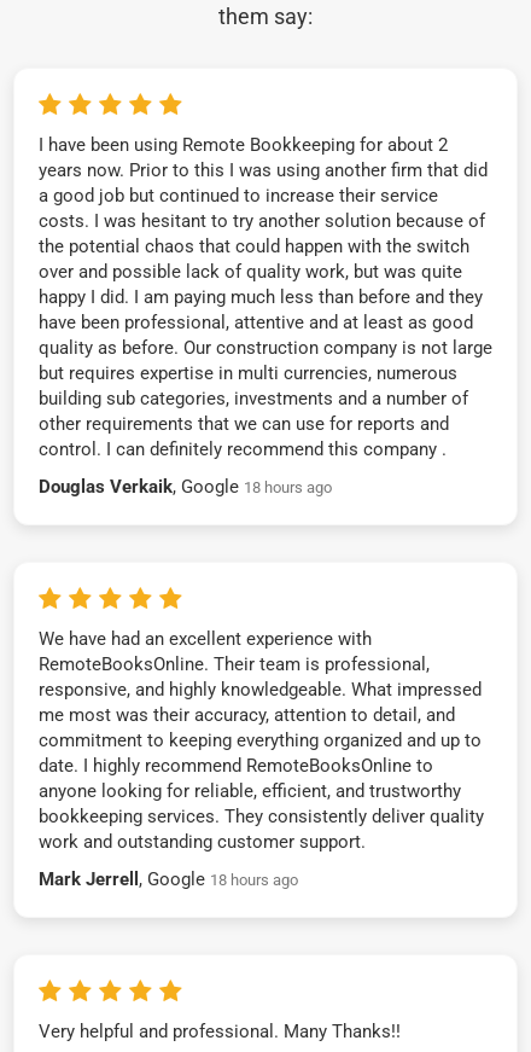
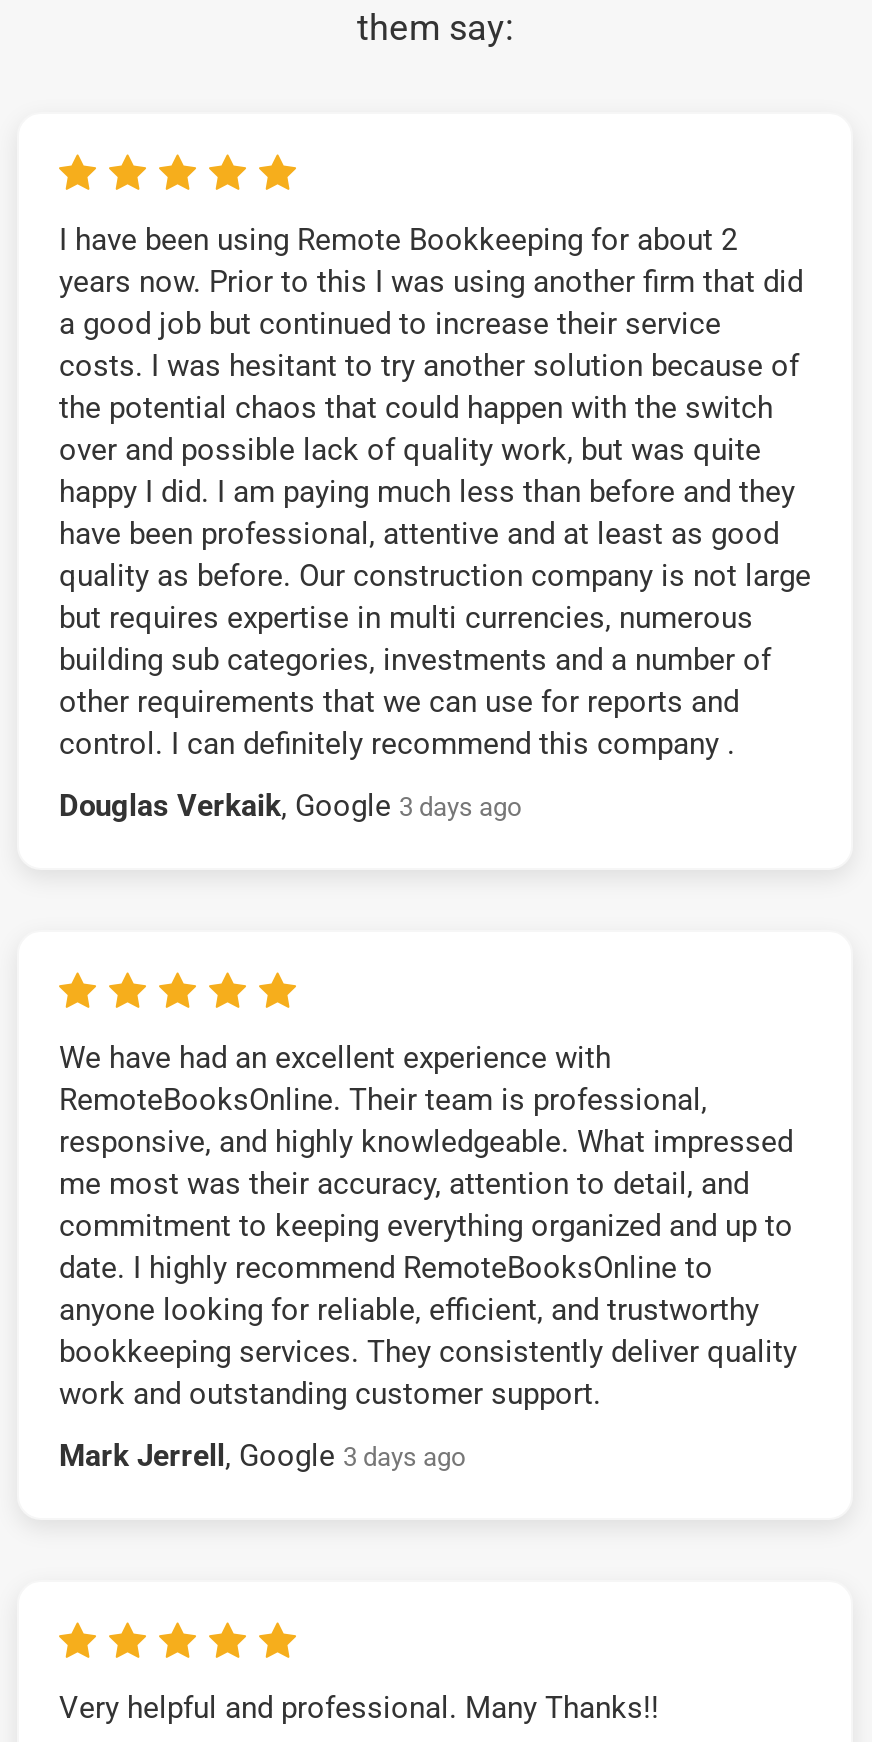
- Douglas Verkaik, Google 18 hours ago
+ Douglas Verkaik, Google 3 days ago

- Mark Jerrell, Google 18 hours ago
+ Mark Jerrell, Google 3 days ago
